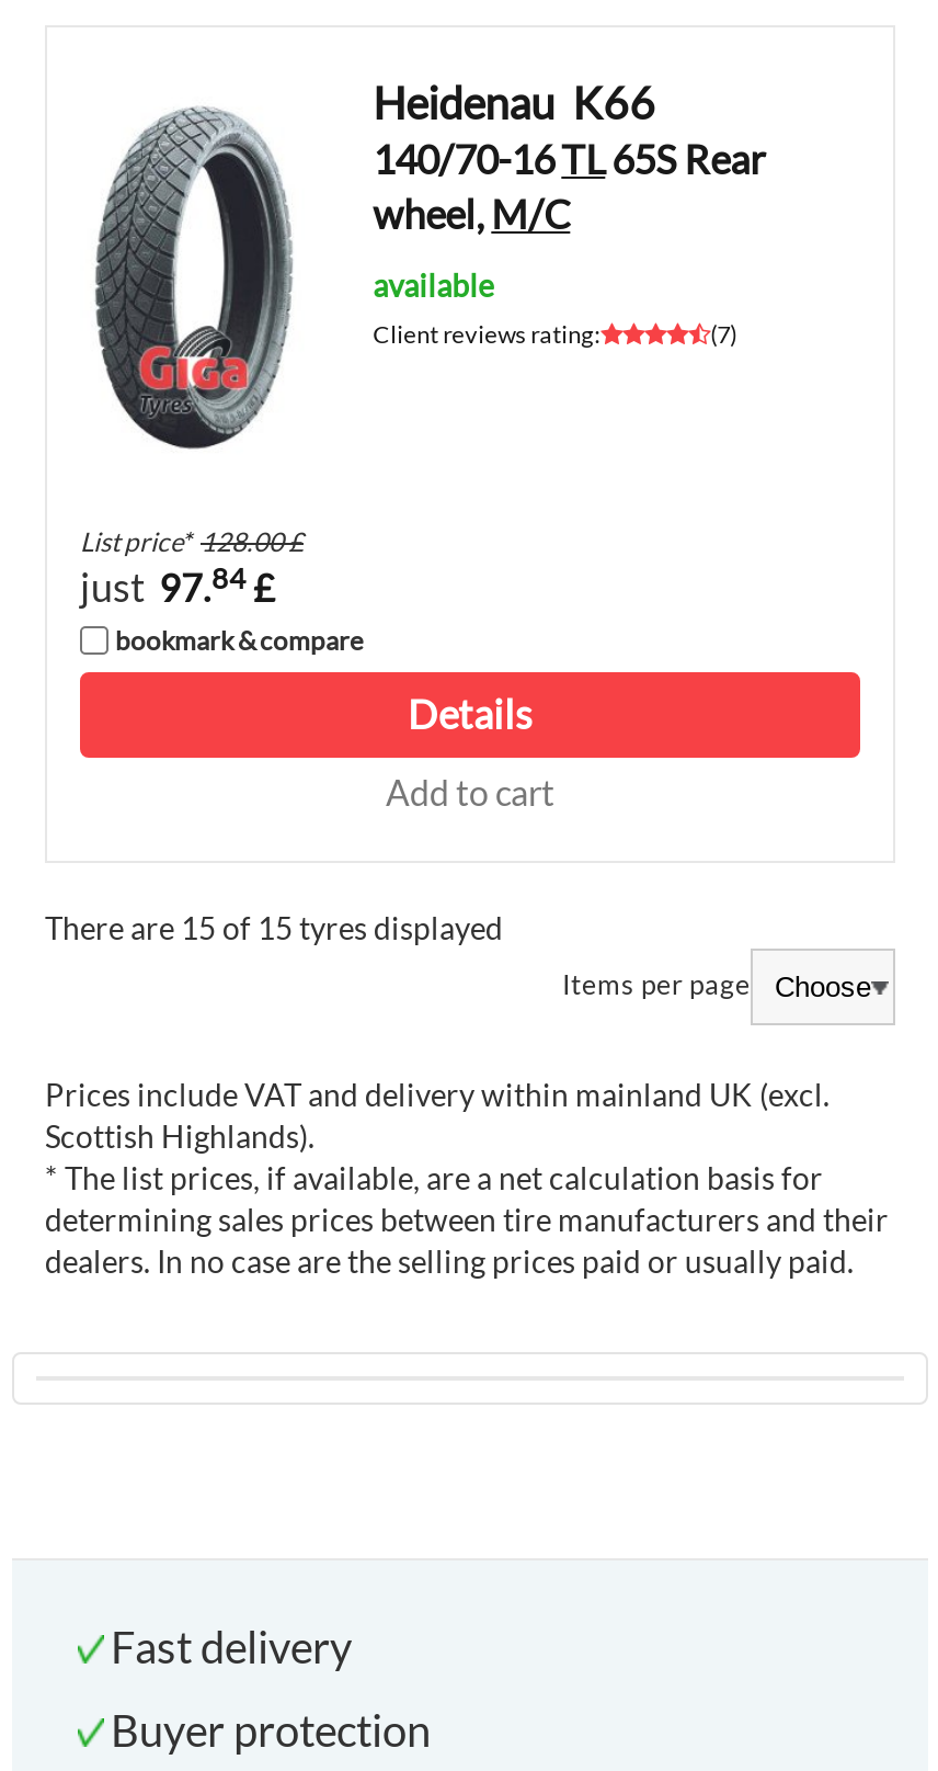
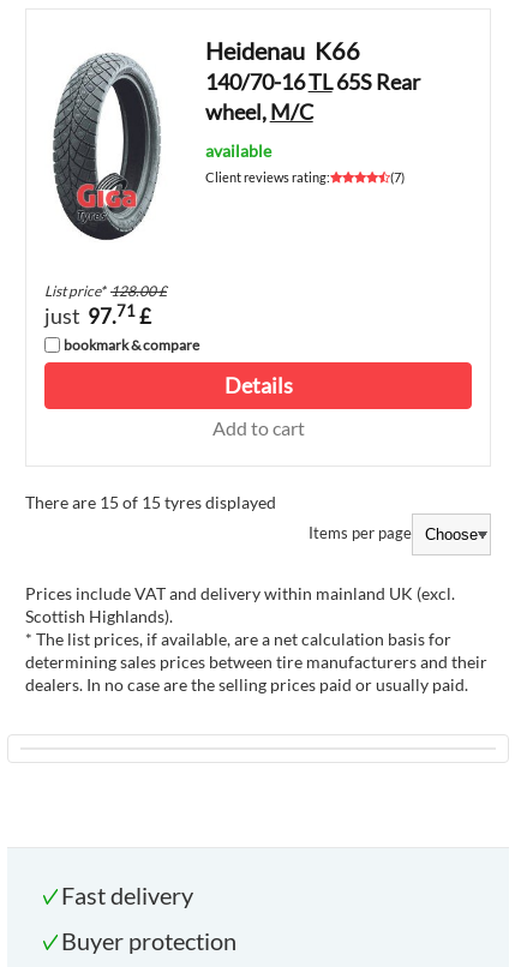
- just 97.84£
+ just 97.71£
